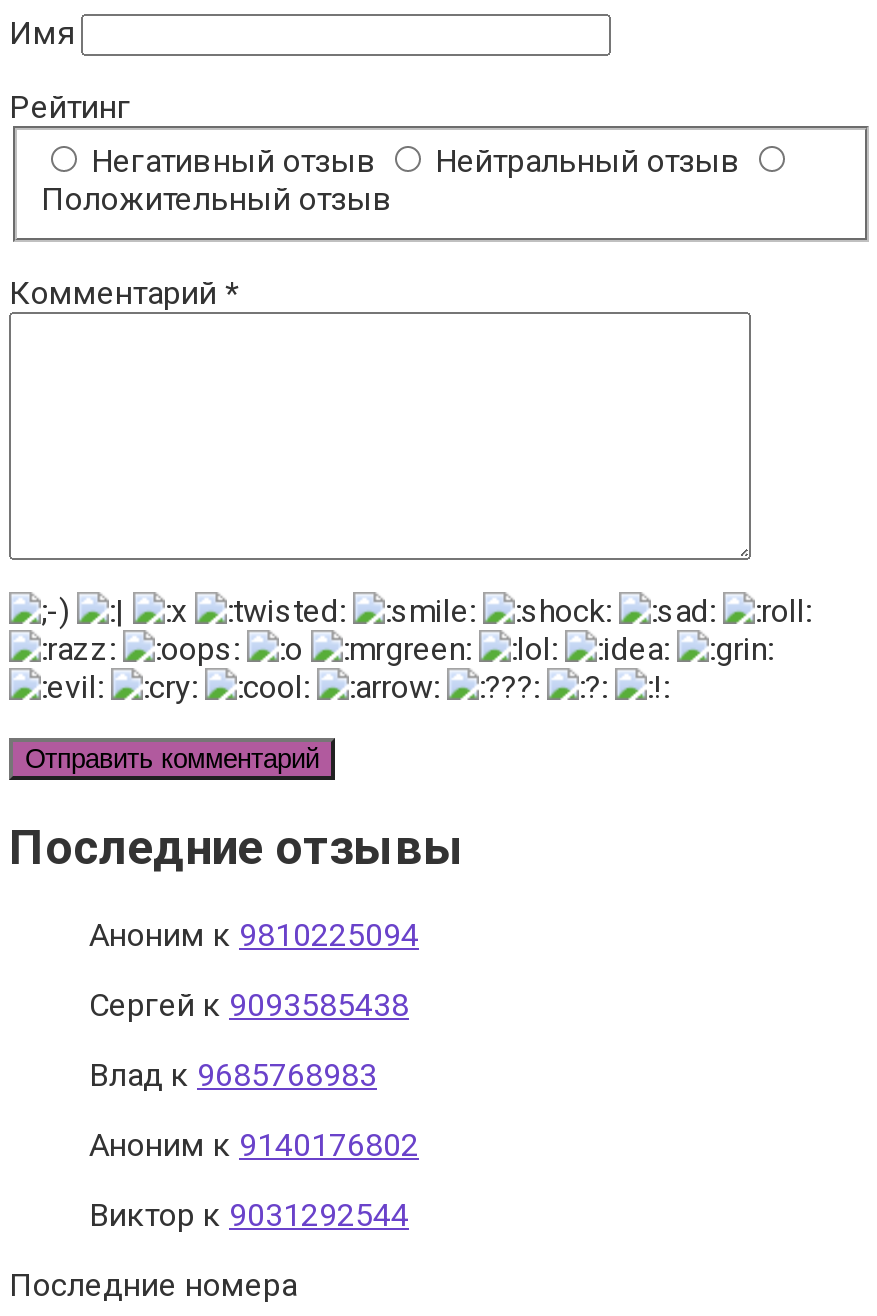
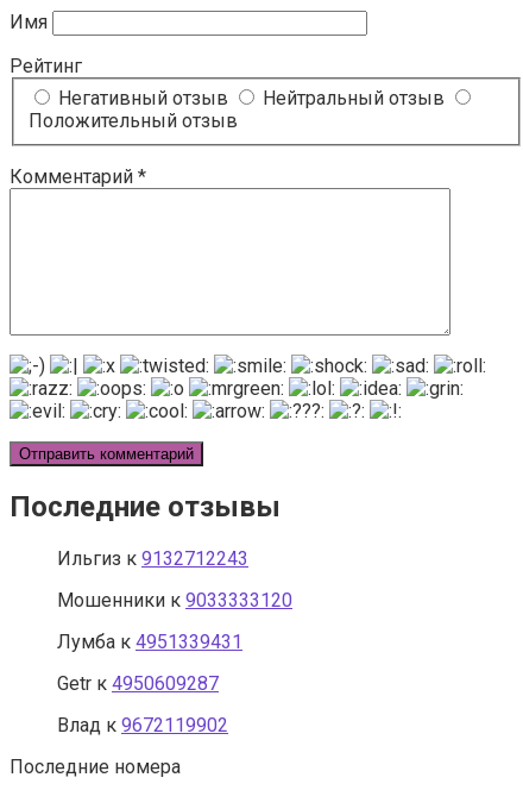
- Аноним к 9810225094
+ Ильгиз к 9132712243

- Сергей к 9093585438
+ Мошенники к 9033333120

- Влад к 9685768983
+ Лумба к 4951339431

- Аноним к 9140176802
+ Getr к 4950609287

- Виктор к 9031292544
+ Влад к 9672119902
